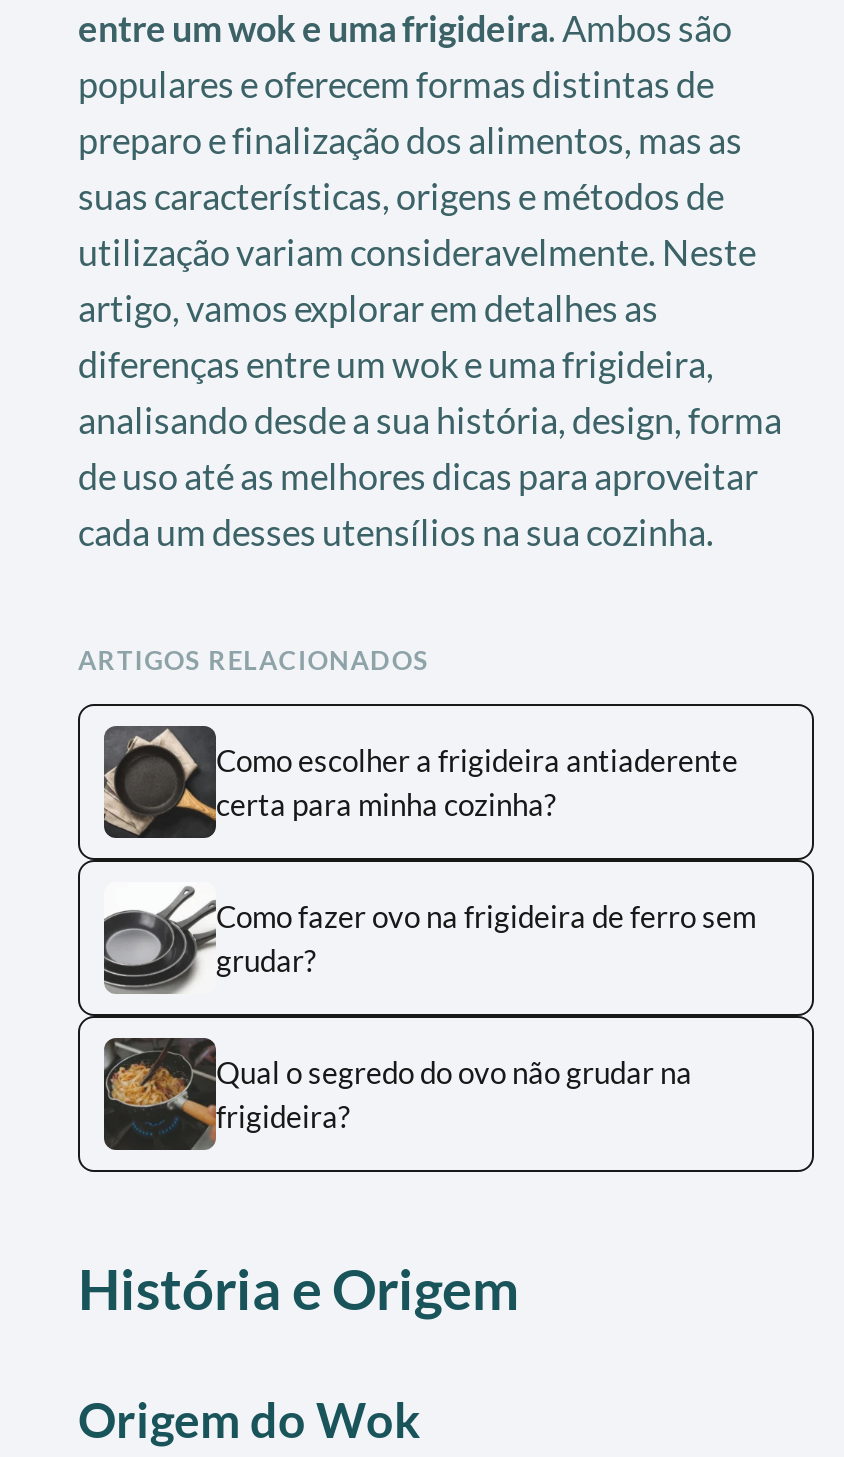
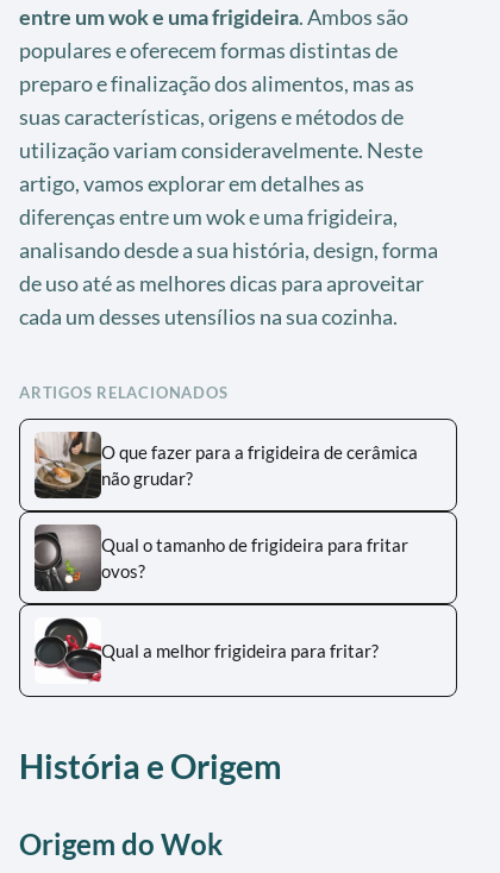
- [image]
- Como escolher a frigideira antiaderente
- certa para minha cozinha?
+ [image]
+ O que fazer para a frigideira de cerâmica
+ não grudar?

- [image]
- Como fazer ovo na frigideira de ferro sem
- grudar?
+ [image]
+ Qual o tamanho de frigideira para fritar
+ ovos?

- [image]
- Qual o segredo do ovo não grudar na
- frigideira?
+ [image]
+ Qual a melhor frigideira para fritar?
